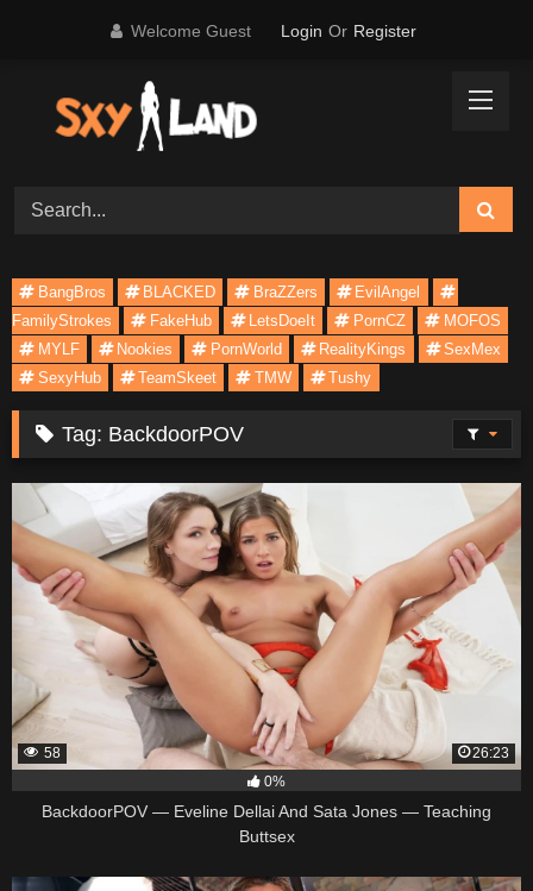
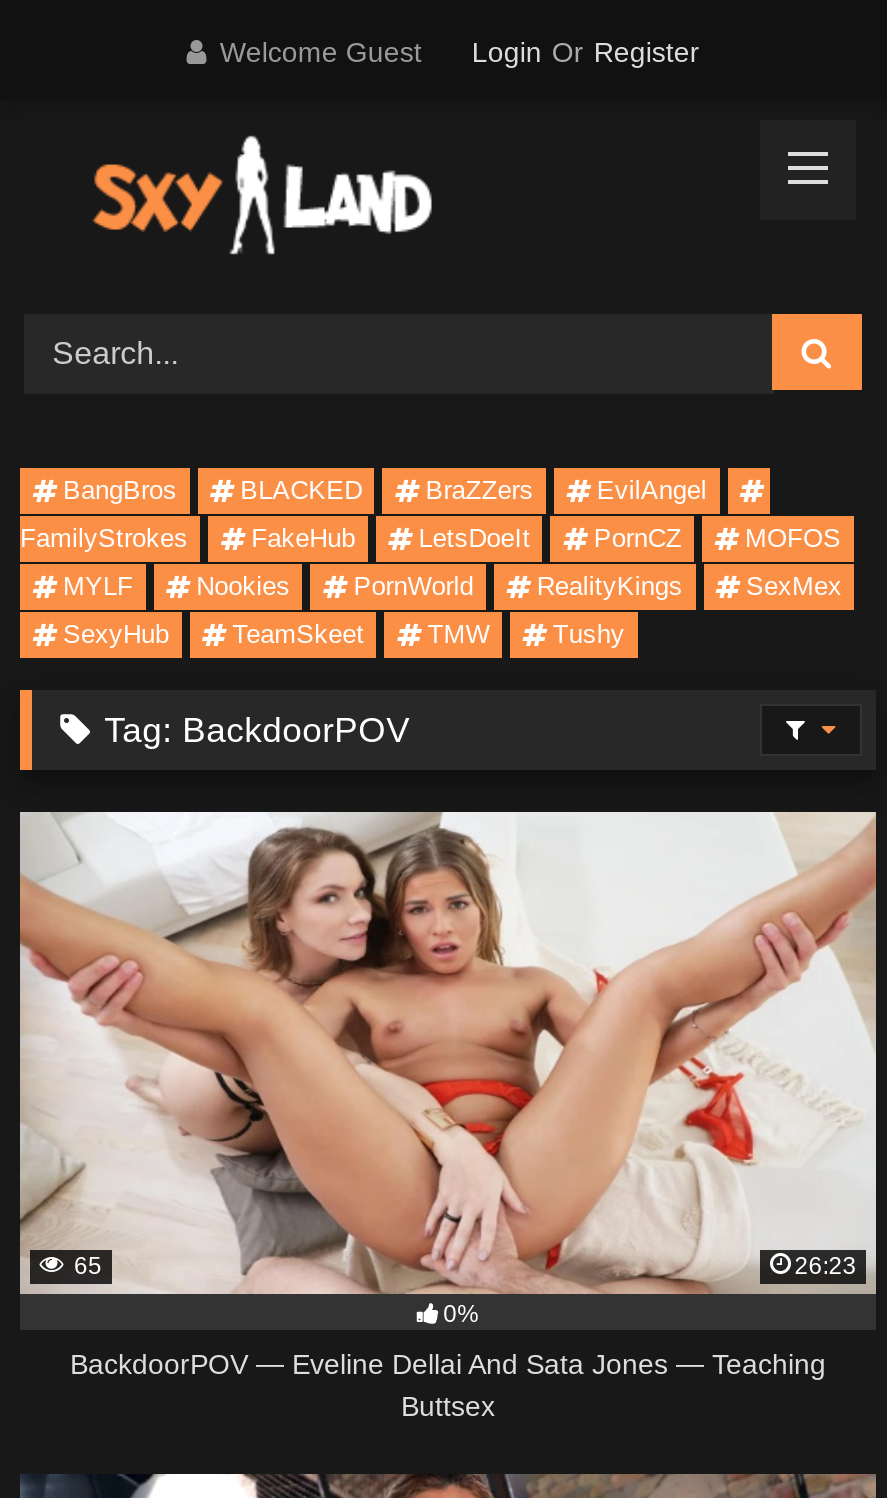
- 58
+ 65
